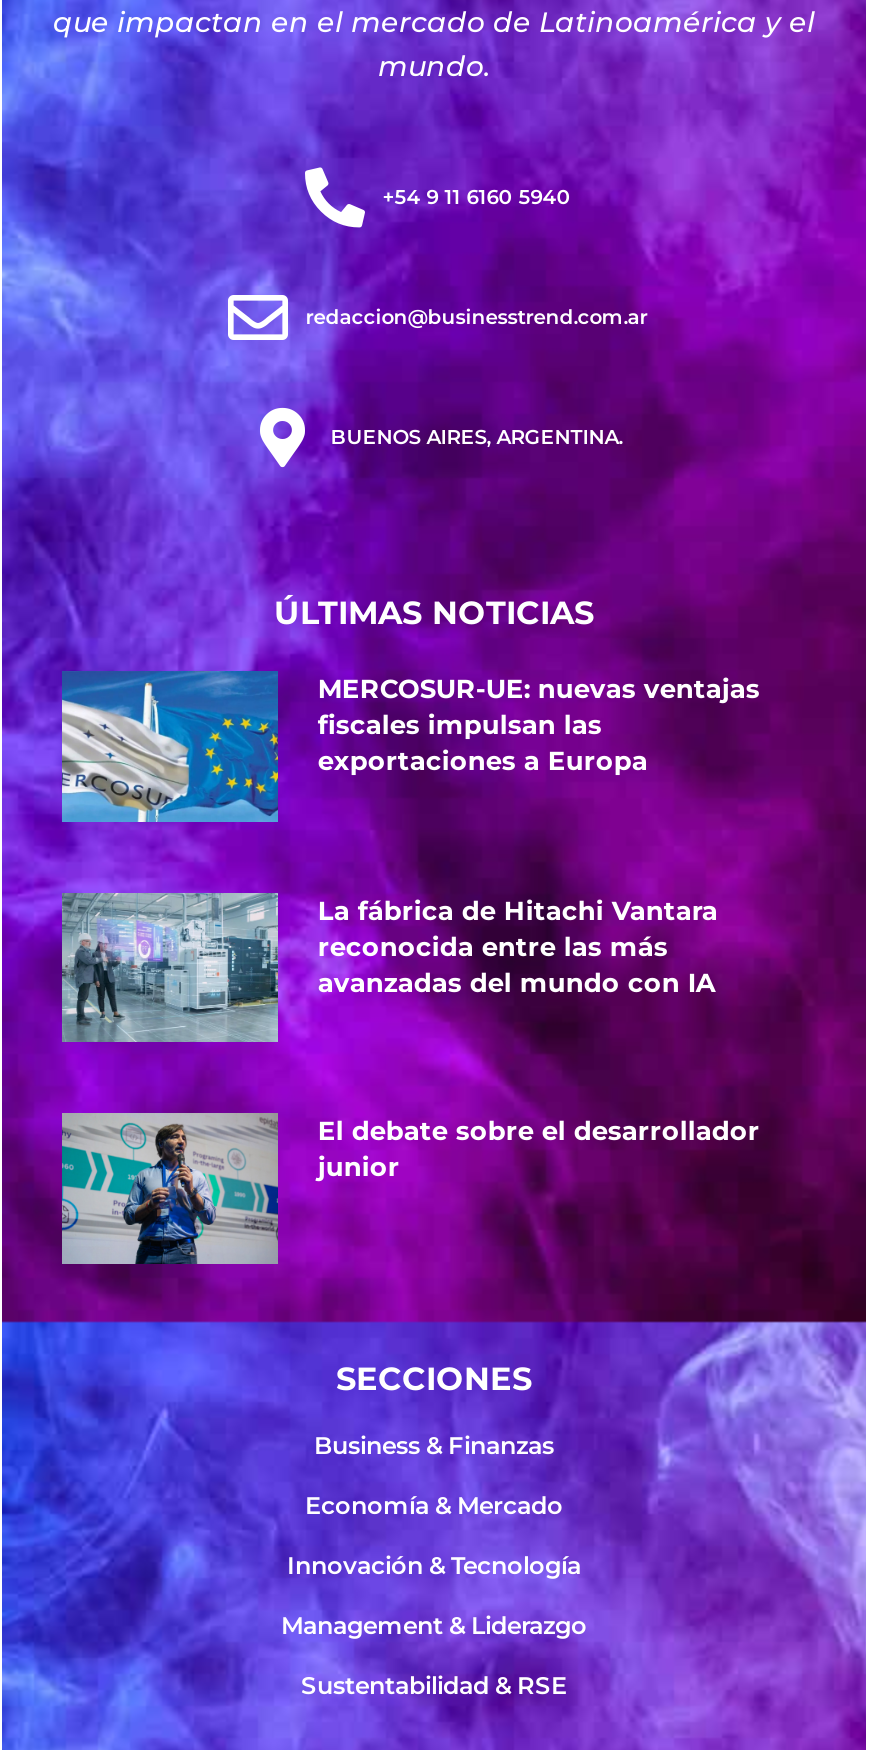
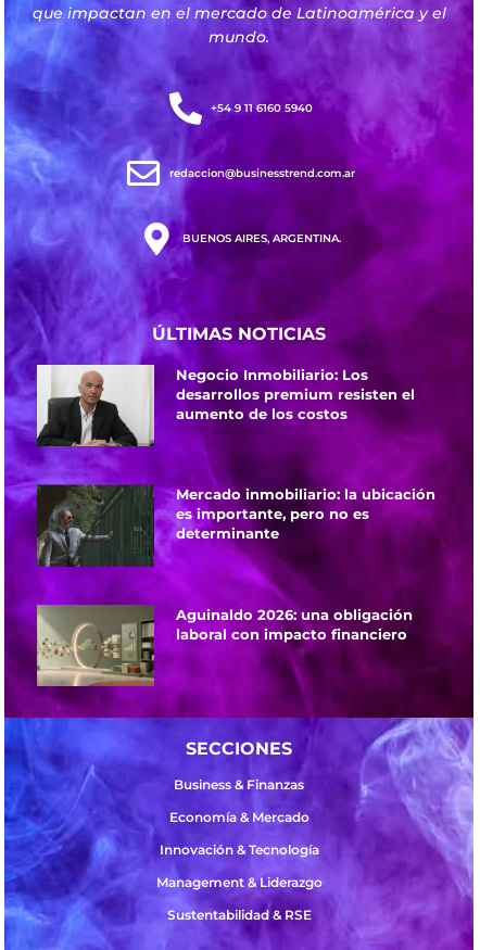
- [image]
- MERCOSUR-UE: nuevas ventajas
- fiscales impulsan las
- exportaciones a Europa
+ [image]
+ Negocio Inmobiliario: Los
+ desarrollos premium resisten el
+ aumento de los costos

- [image]
- La fábrica de Hitachi Vantara
- reconocida entre las más
- avanzadas del mundo con IA
+ [image]
+ Mercado inmobiliario: la ubicación
+ es importante, pero no es
+ determinante

- [image]
- El debate sobre el desarrollador
- junior
+ [image]
+ Aguinaldo 2026: una obligación
+ laboral con impacto financiero
